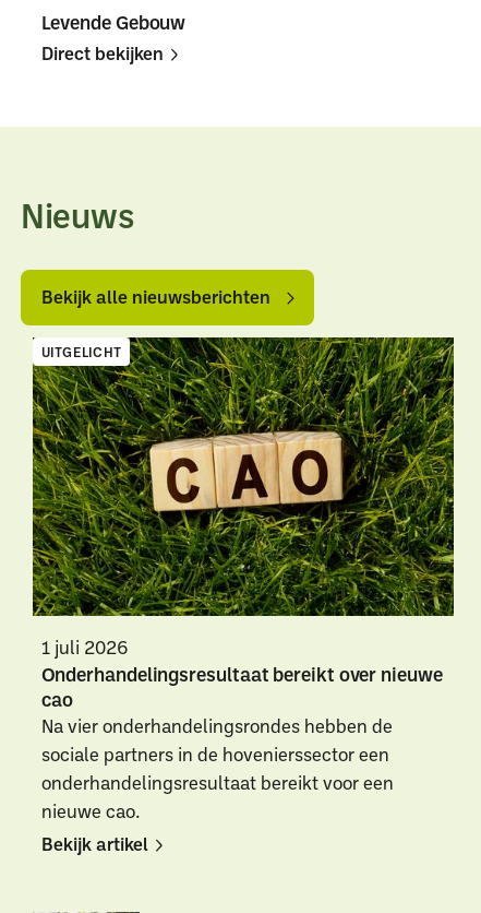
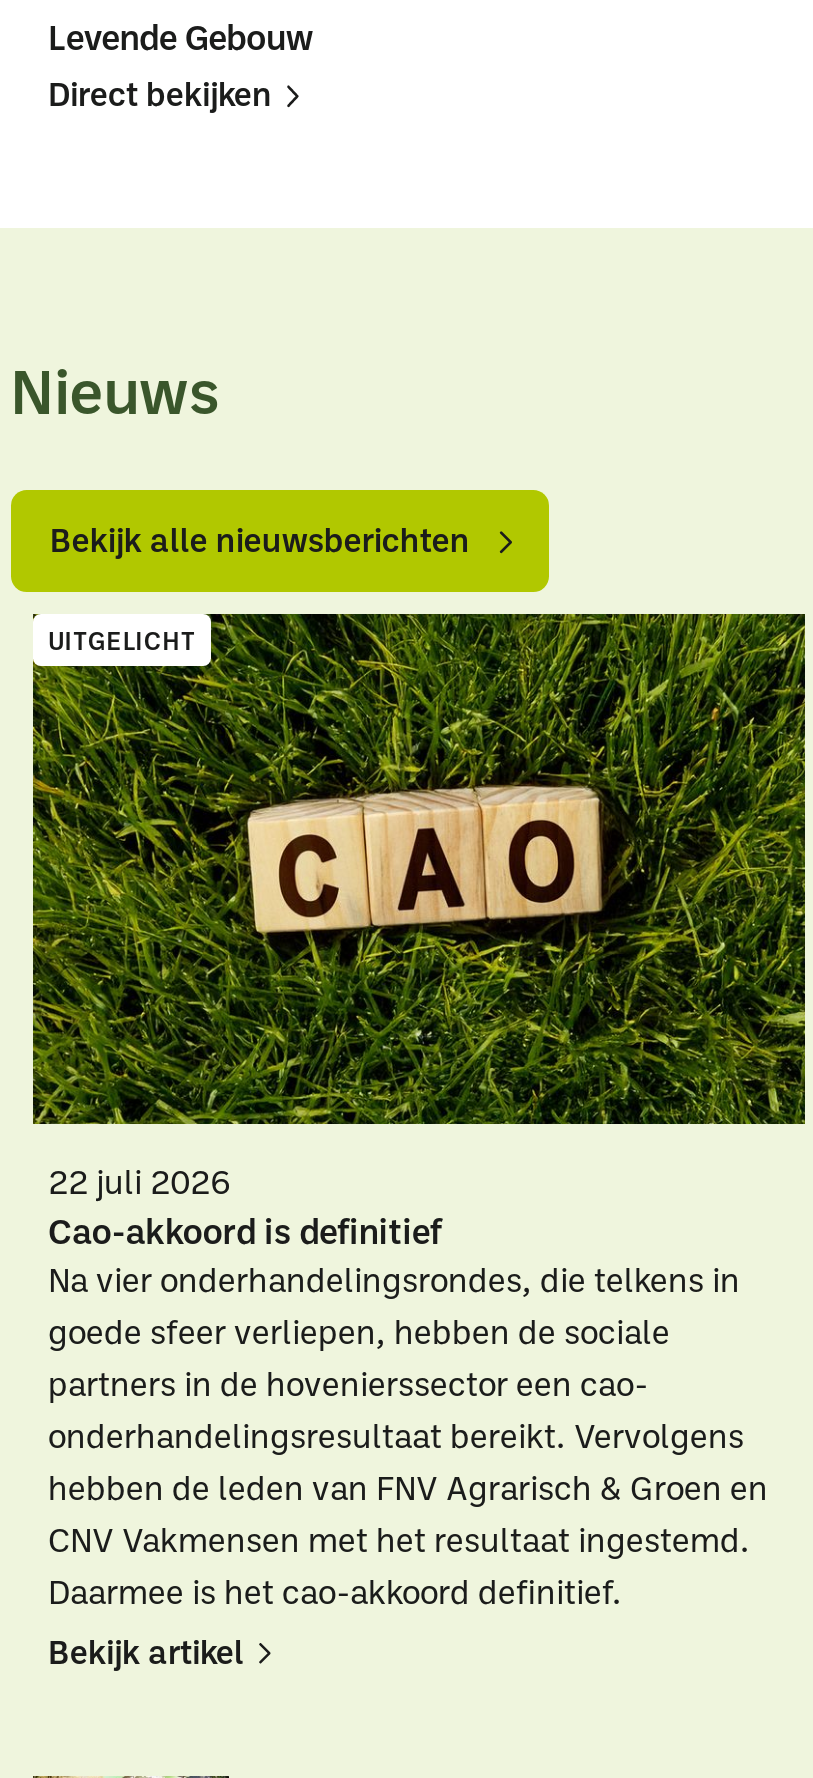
- 1 juli 2026
- Onderhandelingsresultaat bereikt over nieuwe
- cao
- Na vier onderhandelingsrondes hebben de
- sociale partners in de hovenierssector een
- onderhandelingsresultaat bereikt voor een
- nieuwe cao.
+ 22 juli 2026
+ Cao-akkoord is definitief
+ Na vier onderhandelingsrondes, die telkens in
+ goede sfeer verliepen, hebben de sociale
+ partners in de hovenierssector een cao-
+ onderhandelingsresultaat bereikt. Vervolgens
+ hebben de leden van FNV Agrarisch & Groen en
+ CNV Vakmensen met het resultaat ingestemd.
+ Daarmee is het cao-akkoord definitief.
